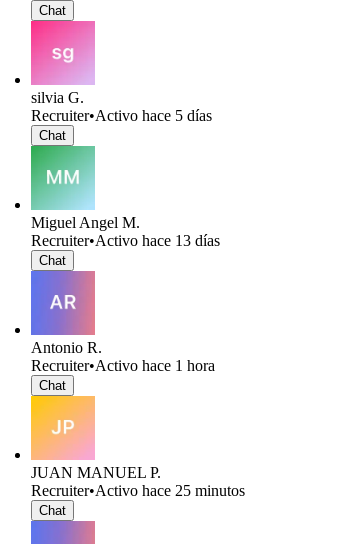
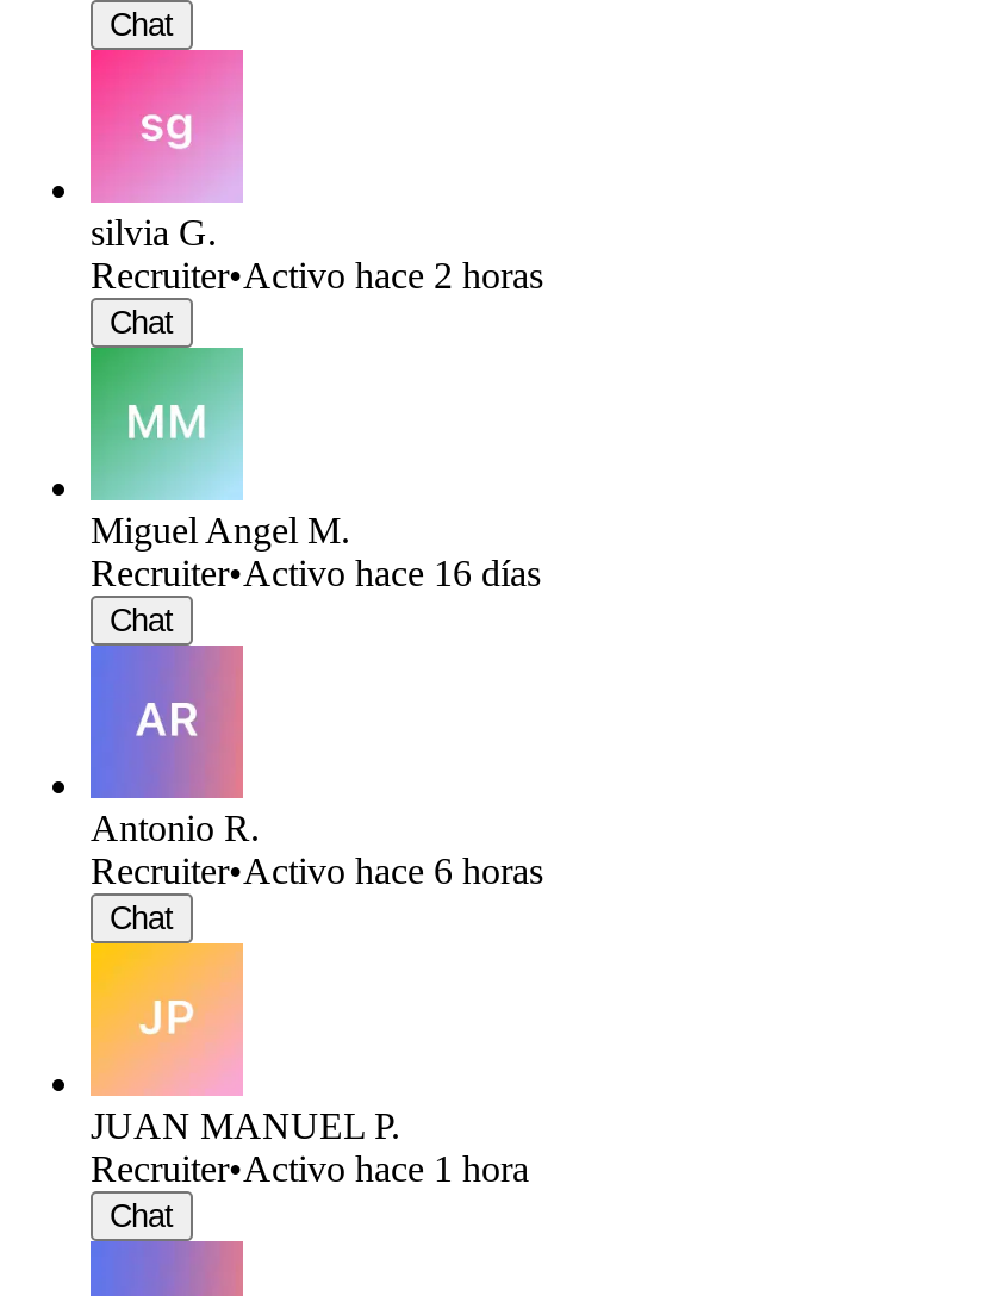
- Recruiter•Activo hace 5 días
+ Recruiter•Activo hace 2 horas

- Recruiter•Activo hace 13 días
+ Recruiter•Activo hace 16 días

moved down: Recruiter•Activo hace 1 hora

+ Recruiter•Activo hace 6 horas

- Recruiter•Activo hace 25 minutos
